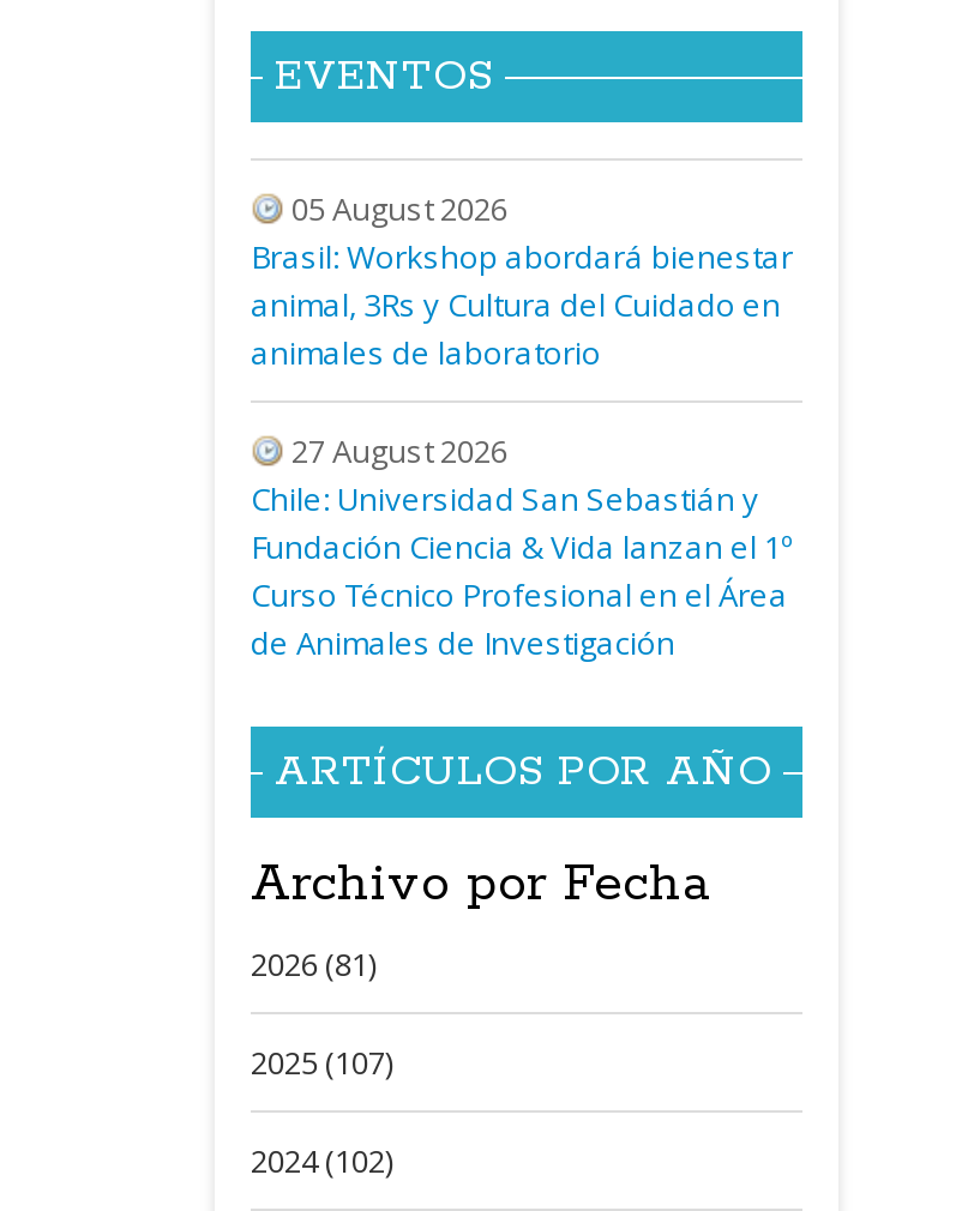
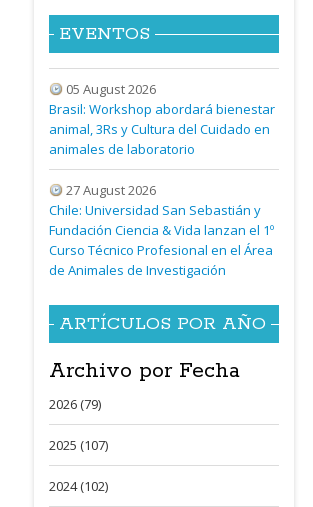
- 2026 (81)
+ 2026 (79)
